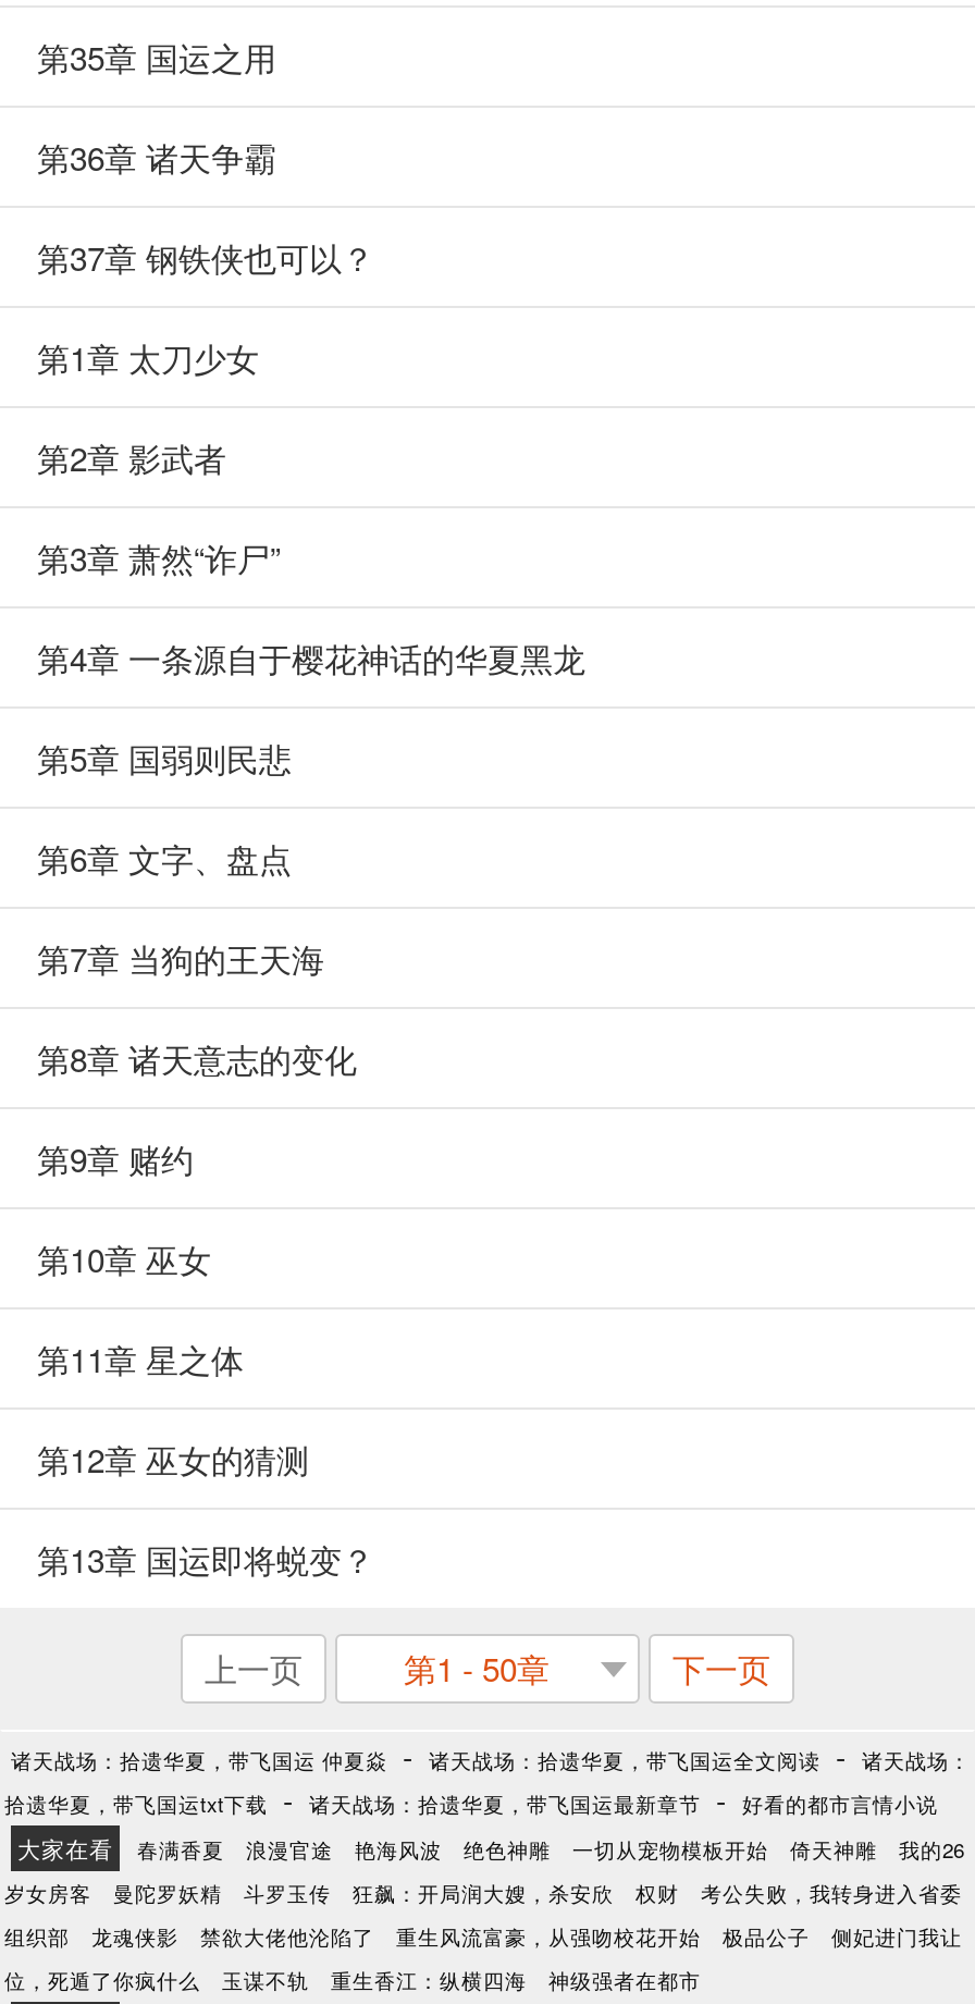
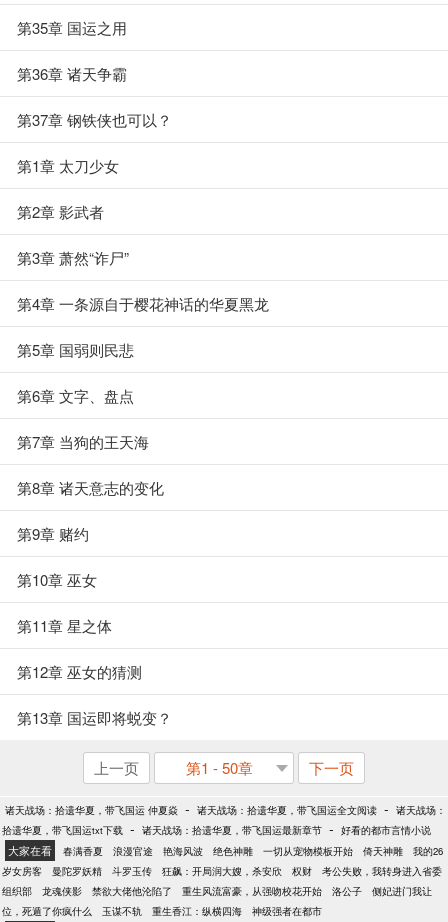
- 极品公子
+ 洛公子
